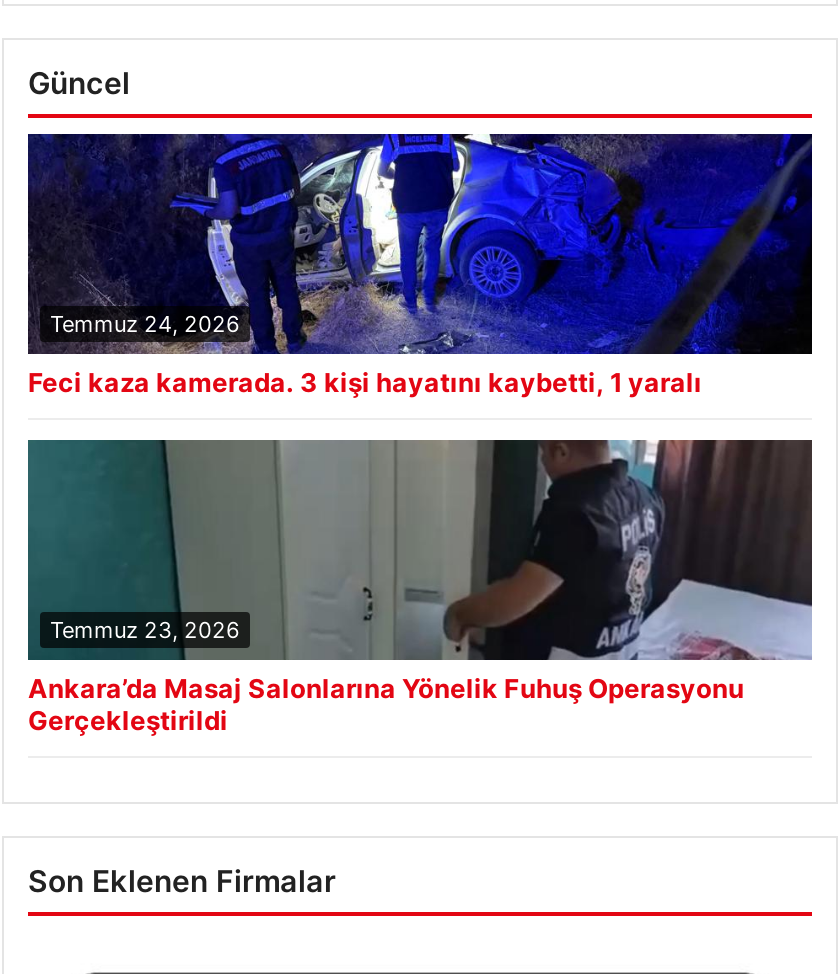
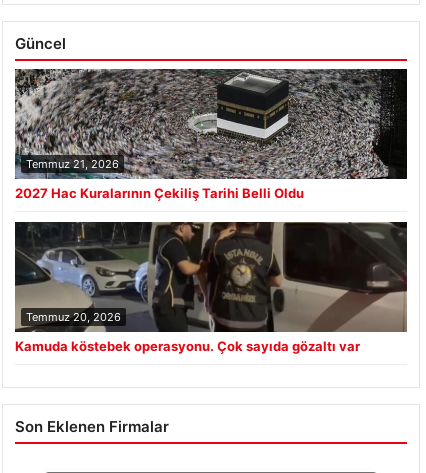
- [image]
- Temmuz 24, 2026
+ [image]
+ Temmuz 21, 2026

- Feci kaza kamerada. 3 kişi hayatını kaybetti, 1 yaralı
+ 2027 Hac Kuralarının Çekiliş Tarihi Belli Oldu

- [image]
- Temmuz 23, 2026
+ [image]
+ Temmuz 20, 2026

- Ankara’da Masaj Salonlarına Yönelik Fuhuş Operasyonu
- Gerçekleştirildi
+ Kamuda köstebek operasyonu. Çok sayıda gözaltı var
